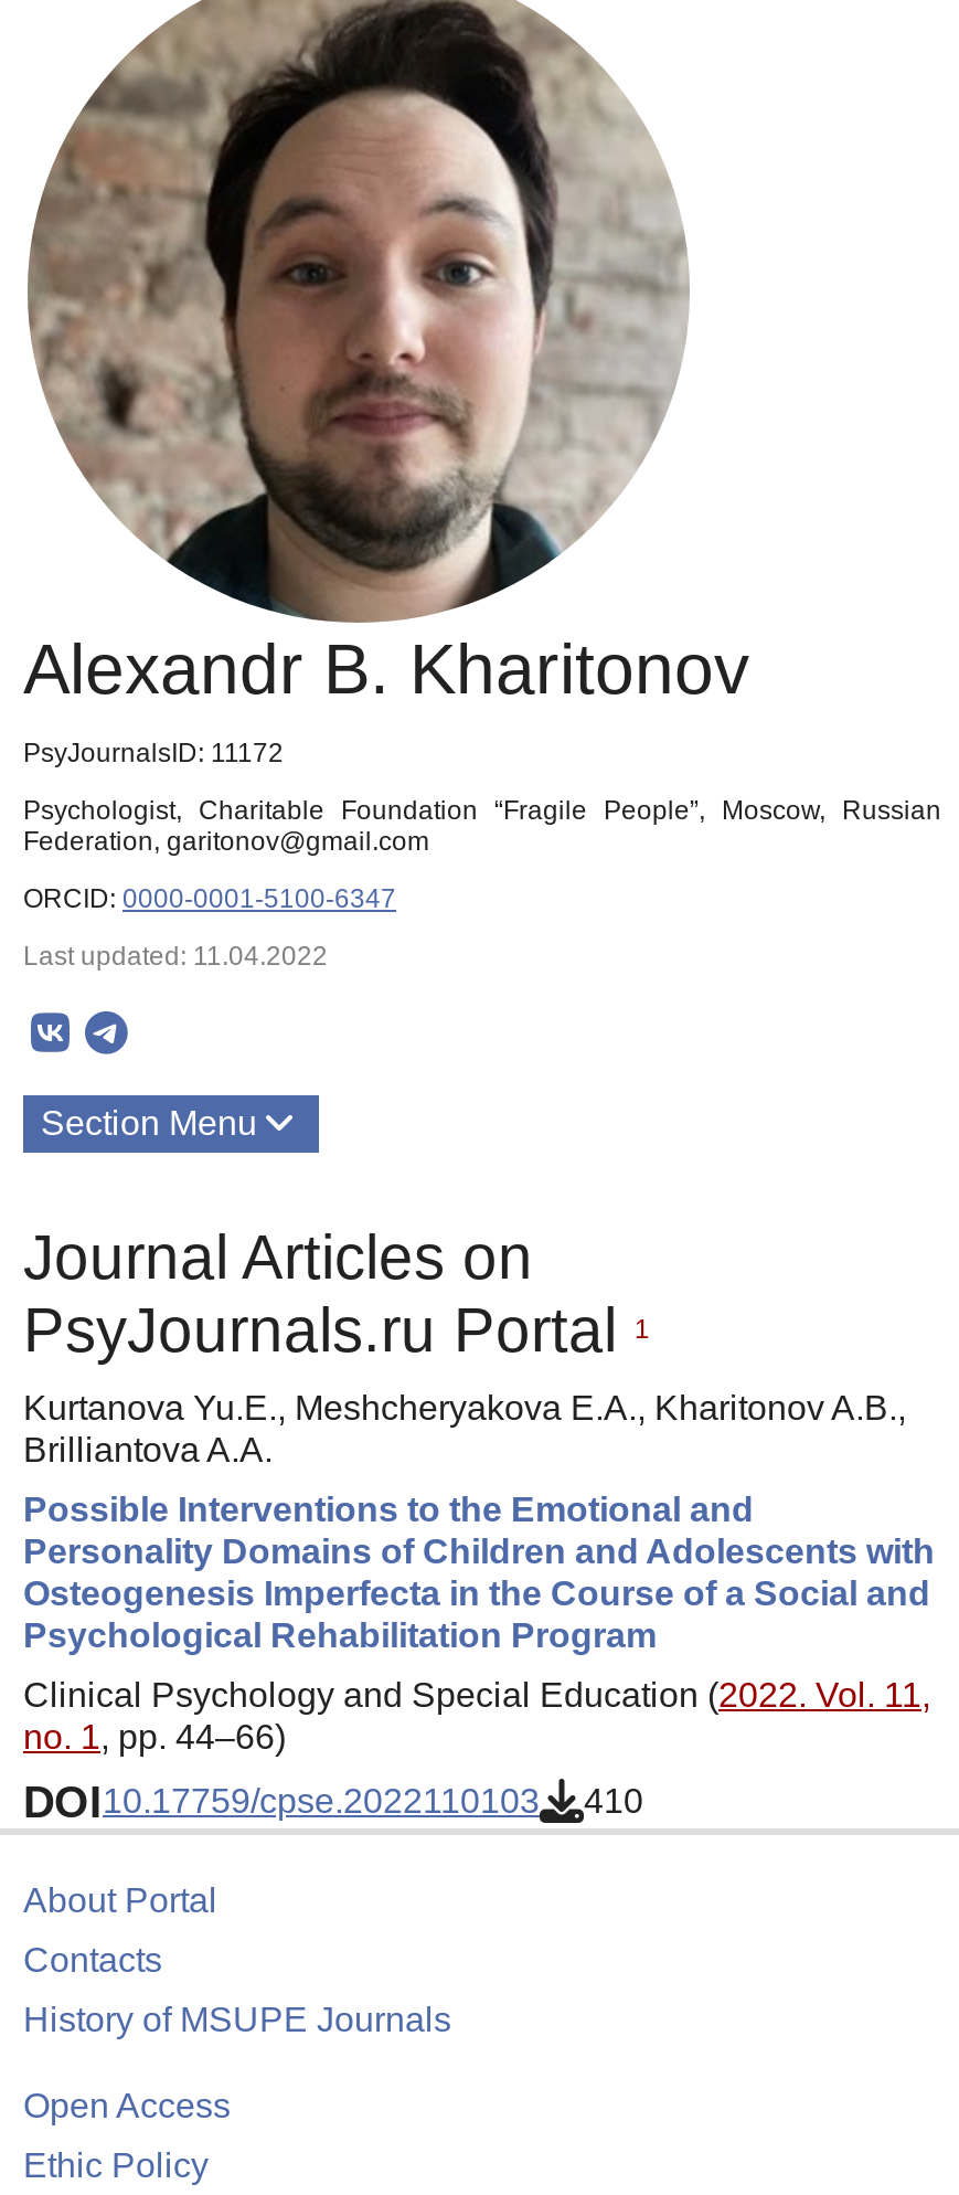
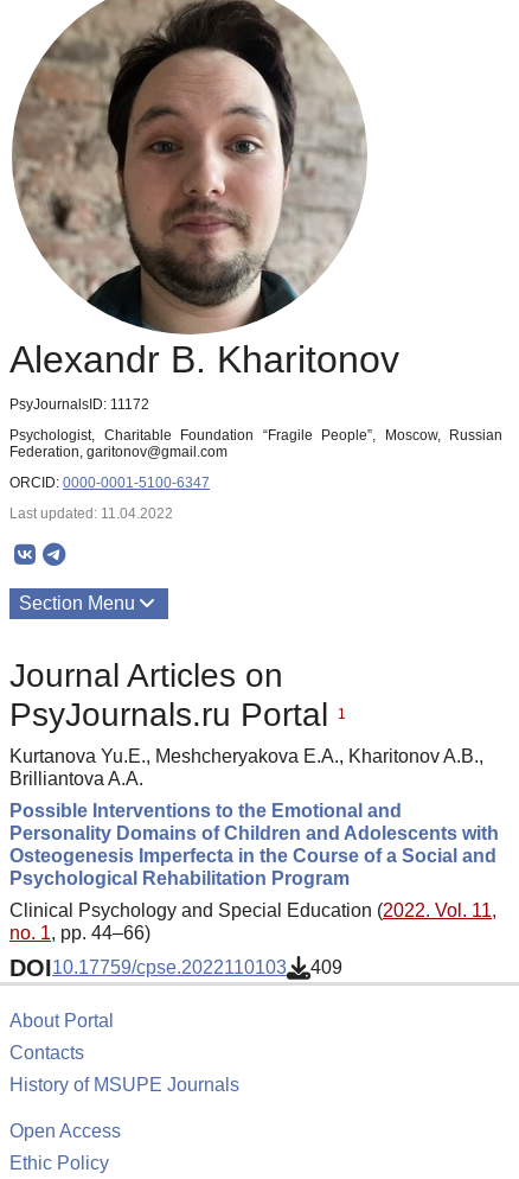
- DOI10.17759/cpse.2022110103 410
+ DOI10.17759/cpse.2022110103 409
